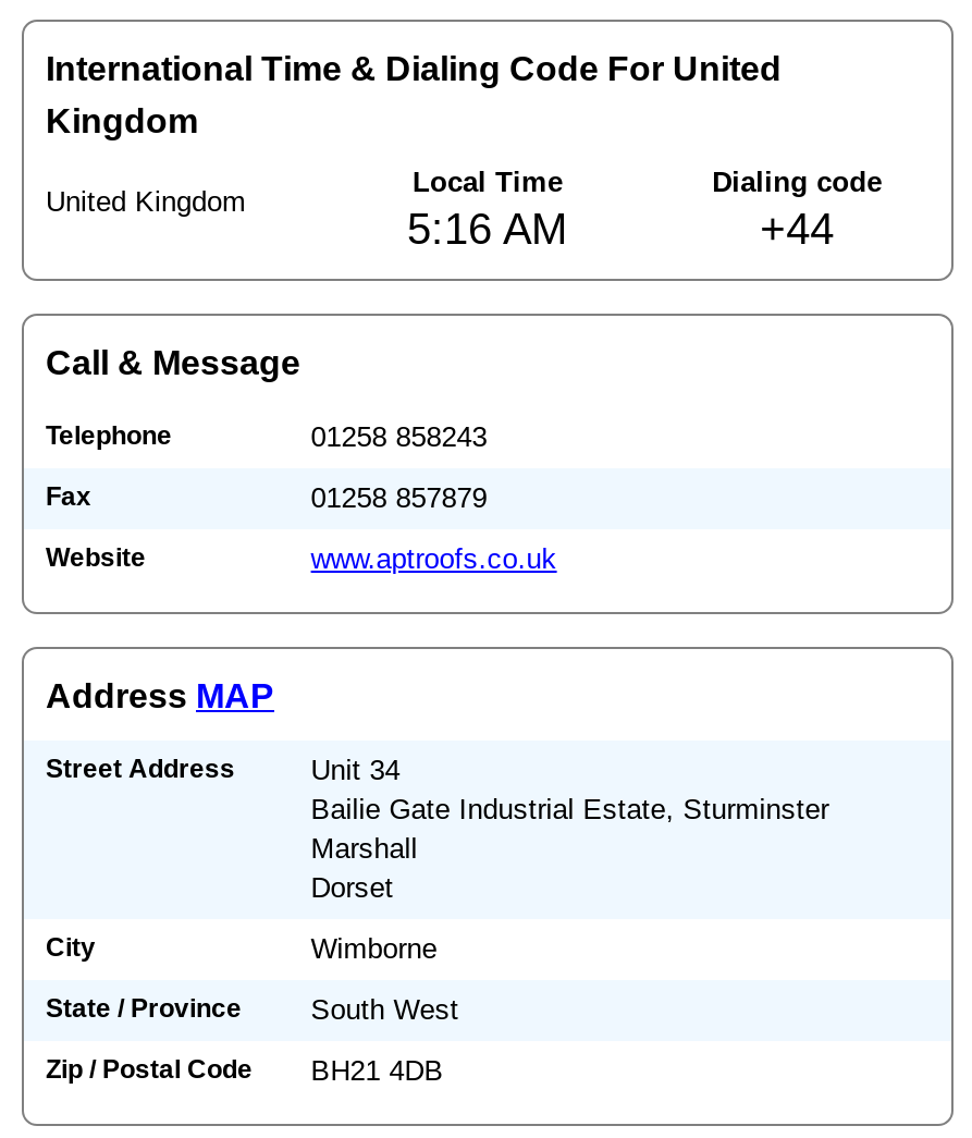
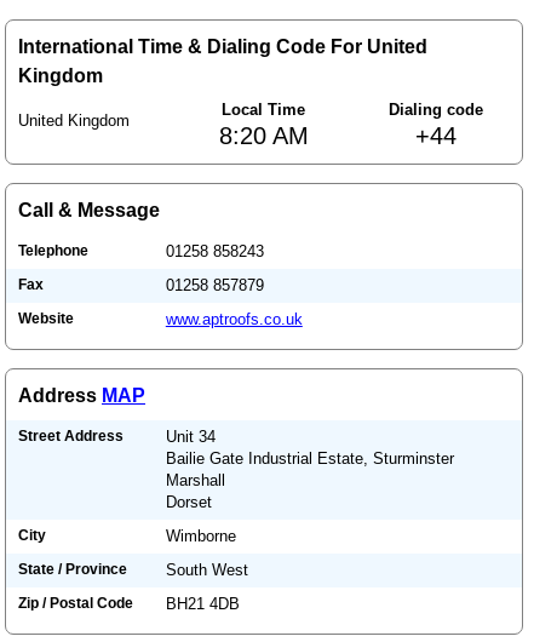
- 5:16 AM
+ 8:20 AM
